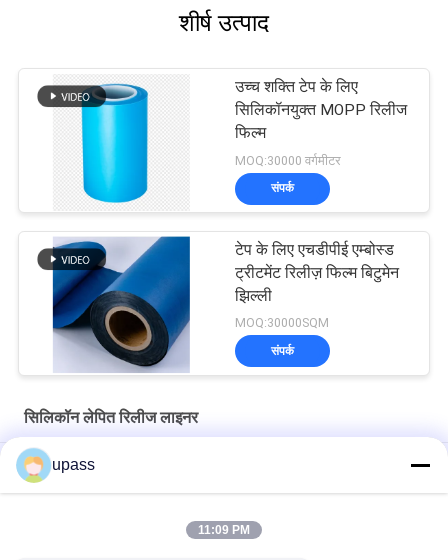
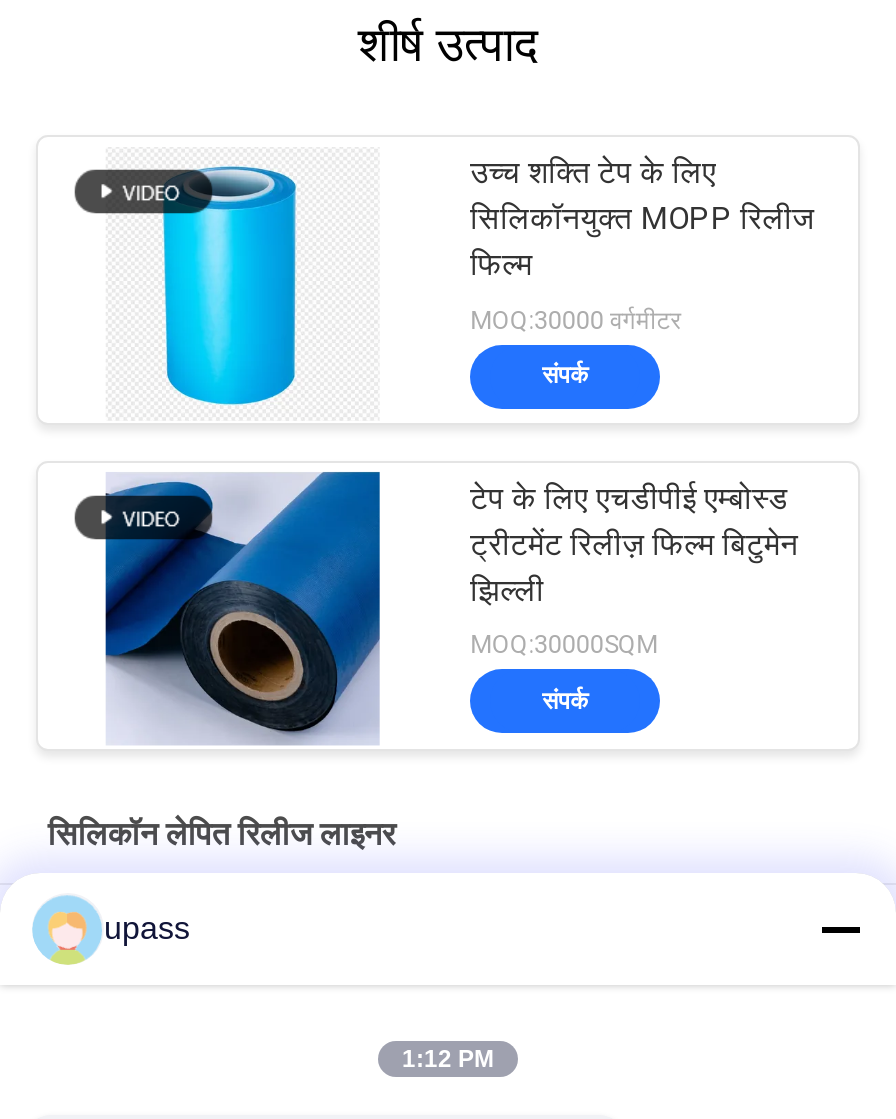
- 11:09 PM
+ 1:12 PM
